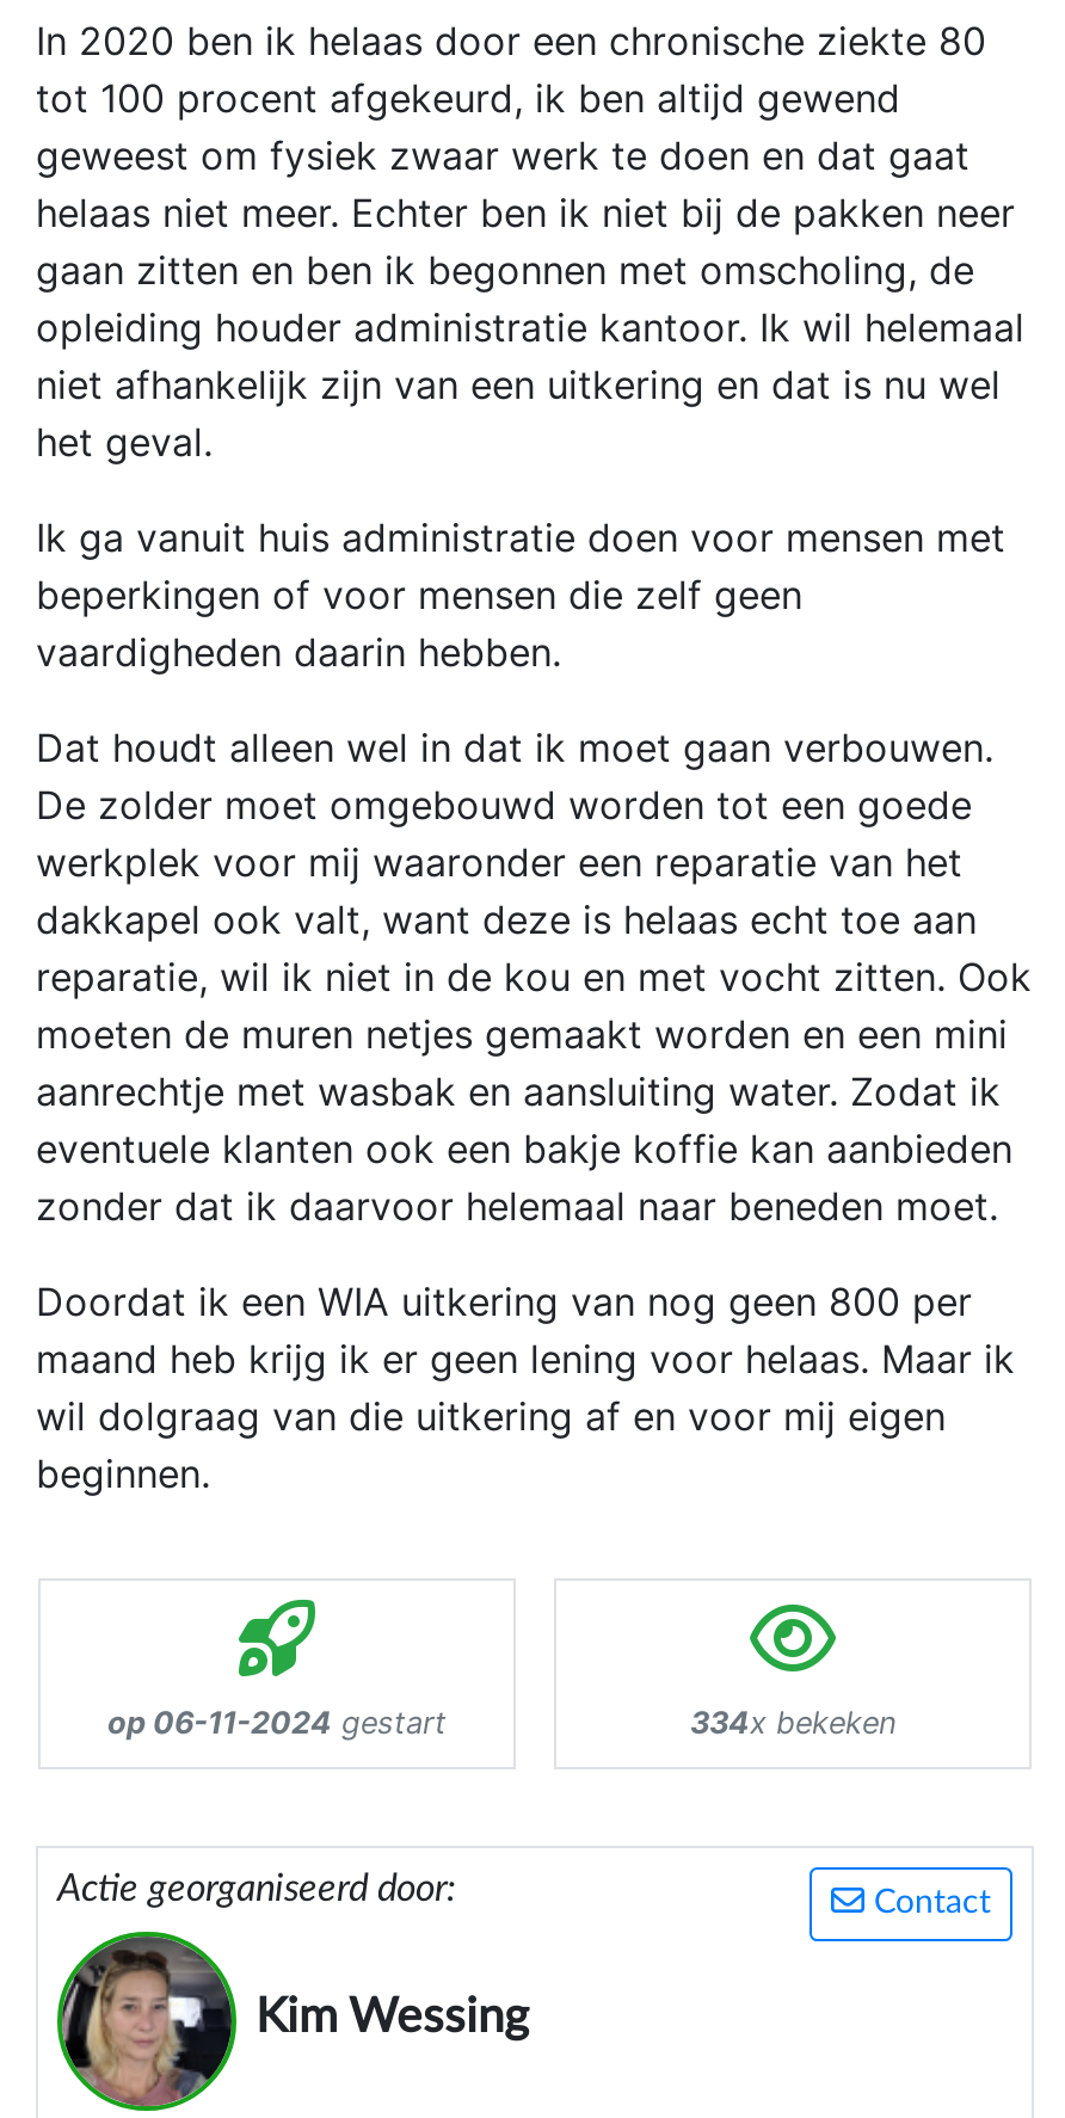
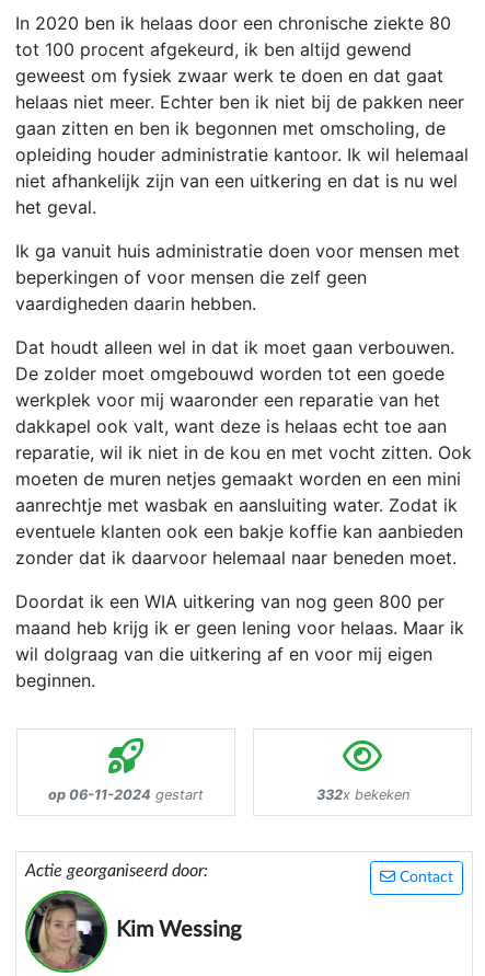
- 334x bekeken
+ 332x bekeken
